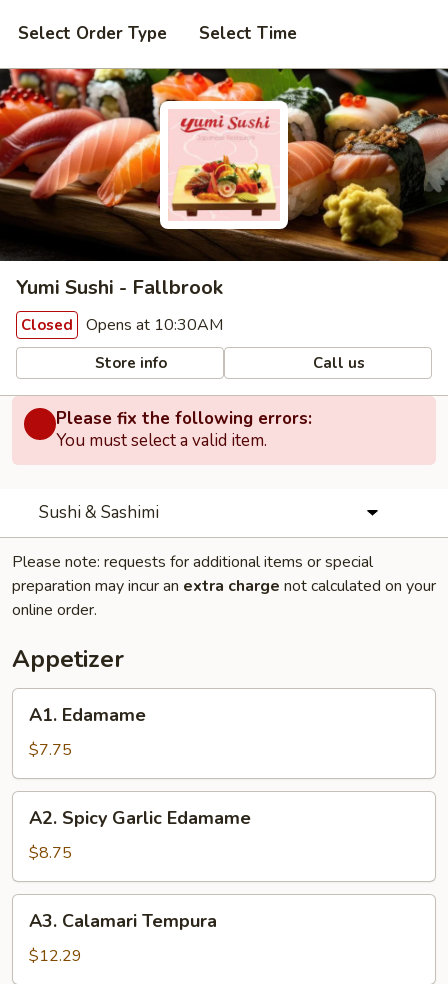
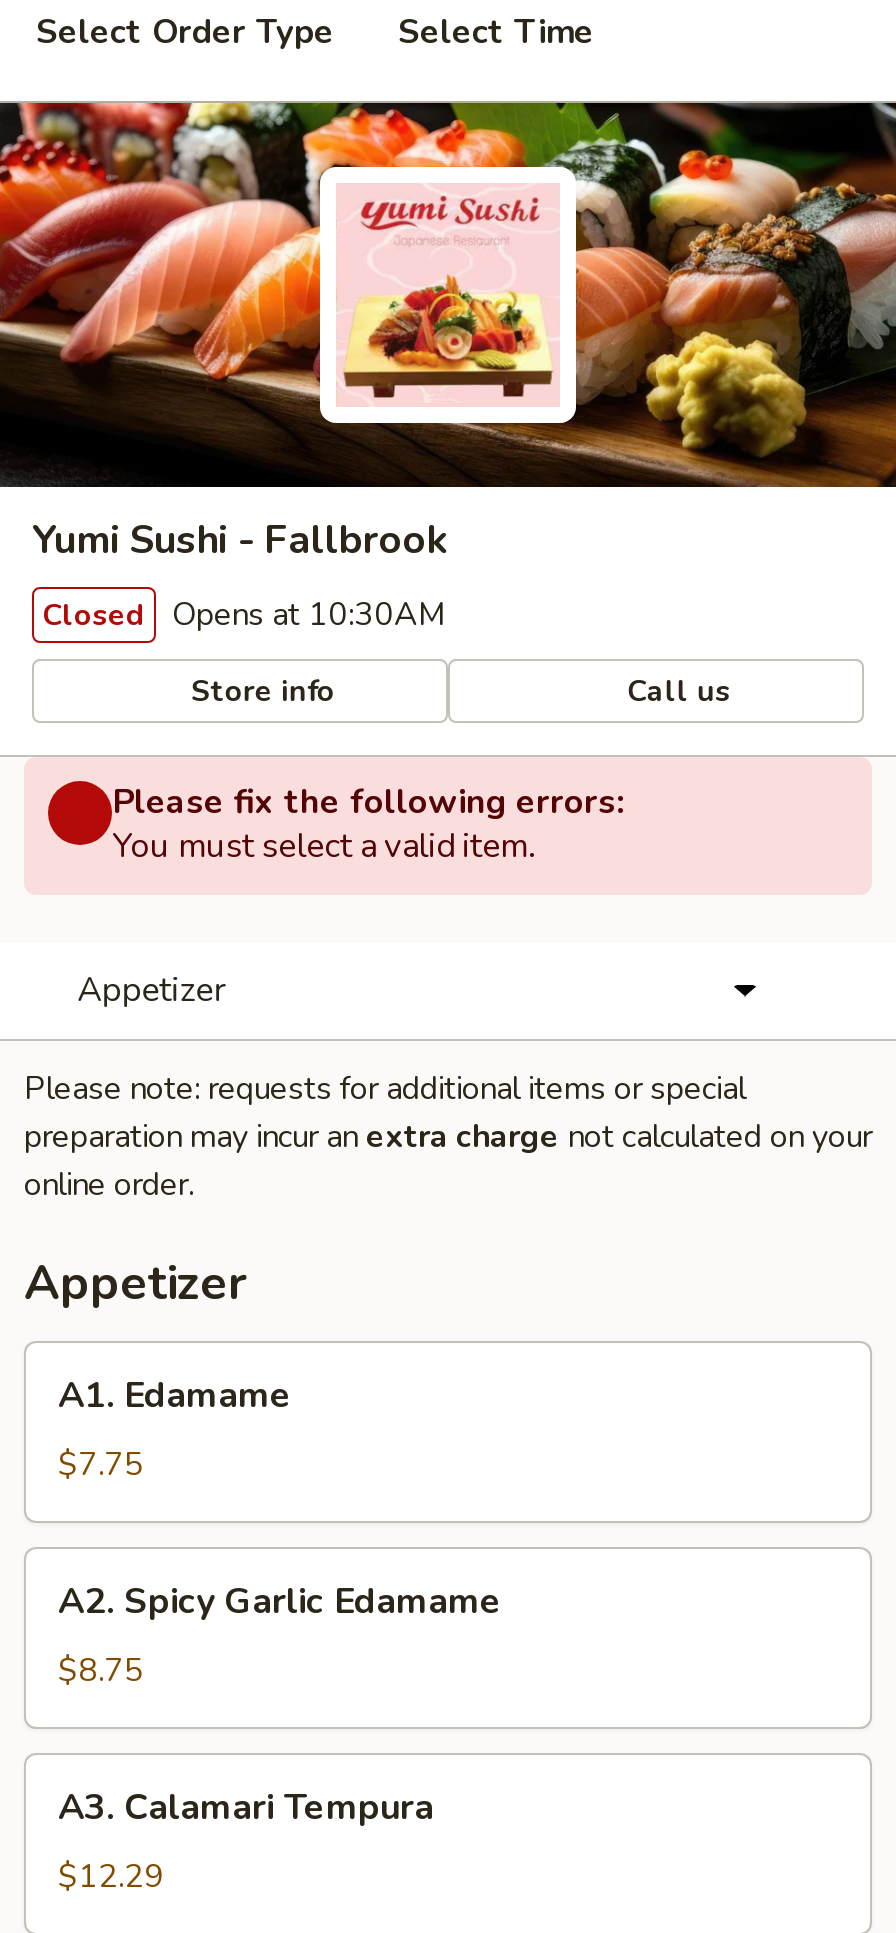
- Sushi & Sashimi
+ Appetizer
